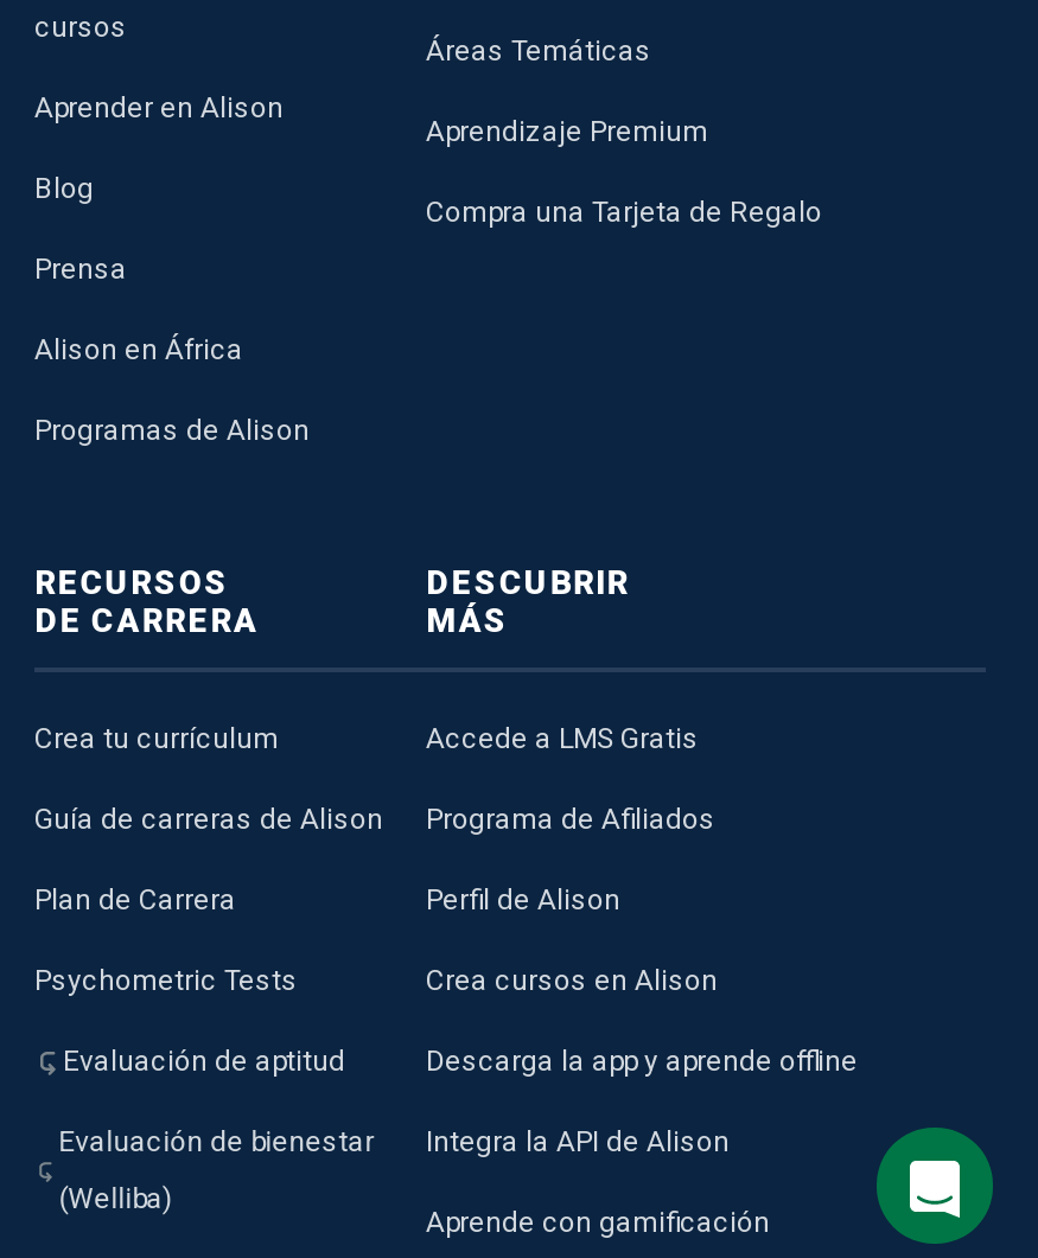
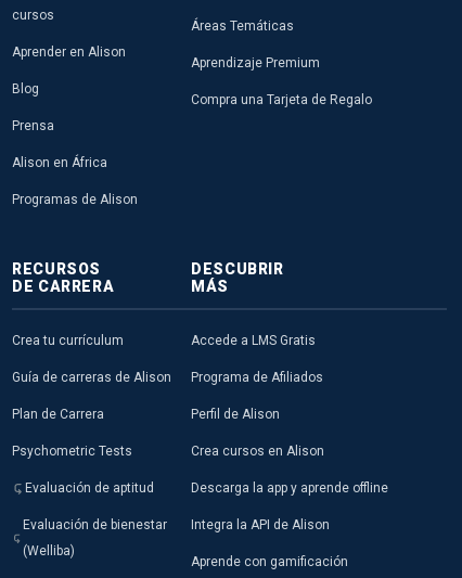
- [image]
